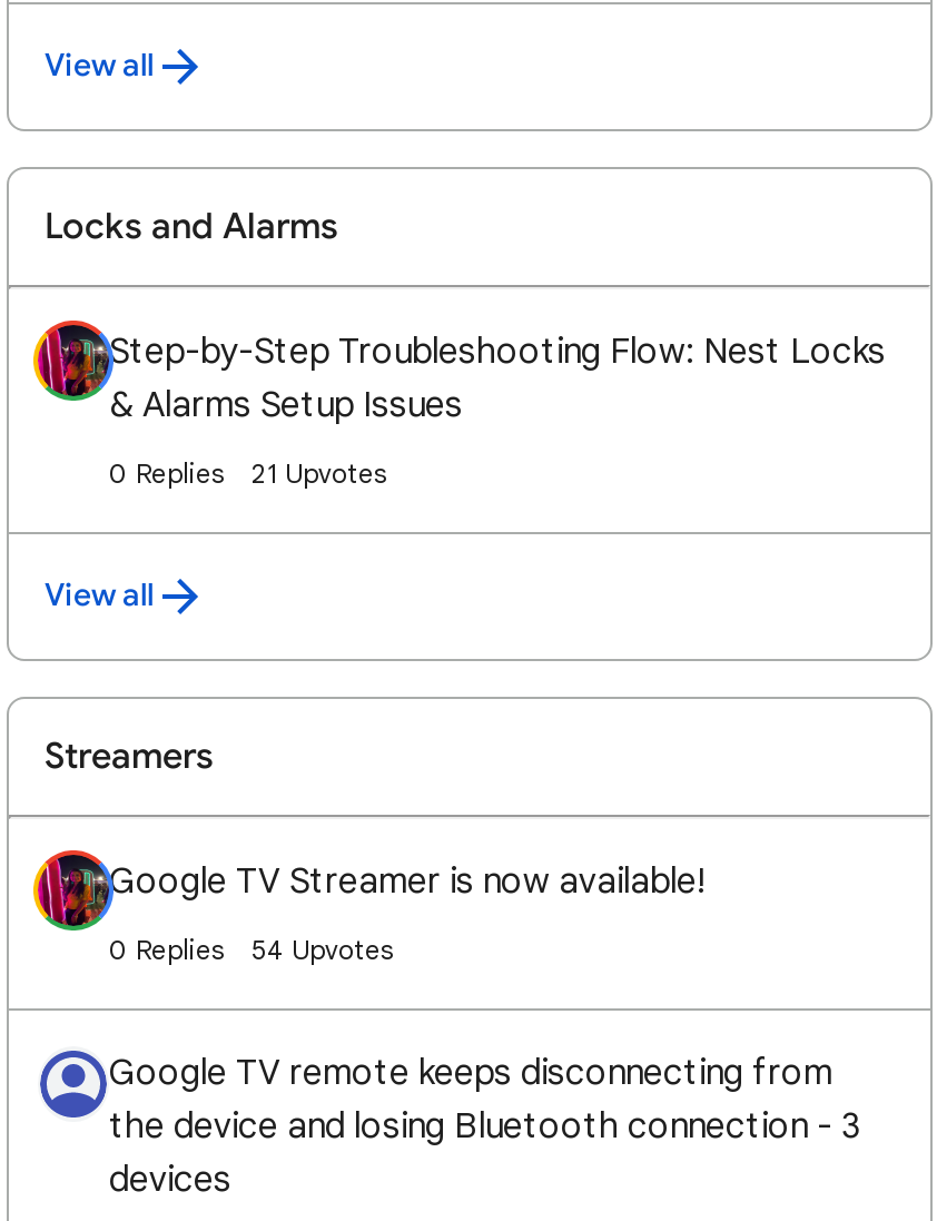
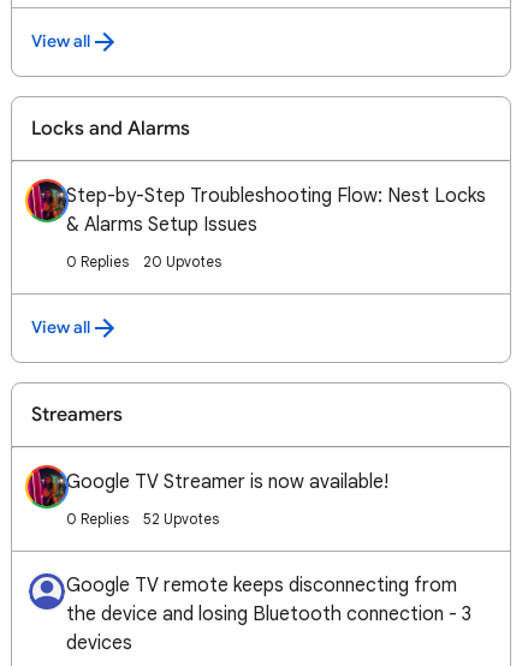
- 21 Upvotes
+ 20 Upvotes

- 54 Upvotes
+ 52 Upvotes
